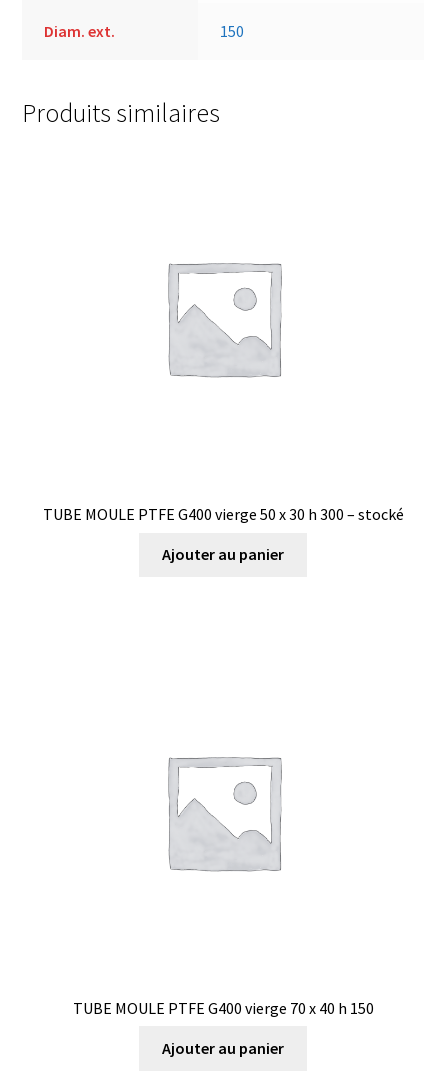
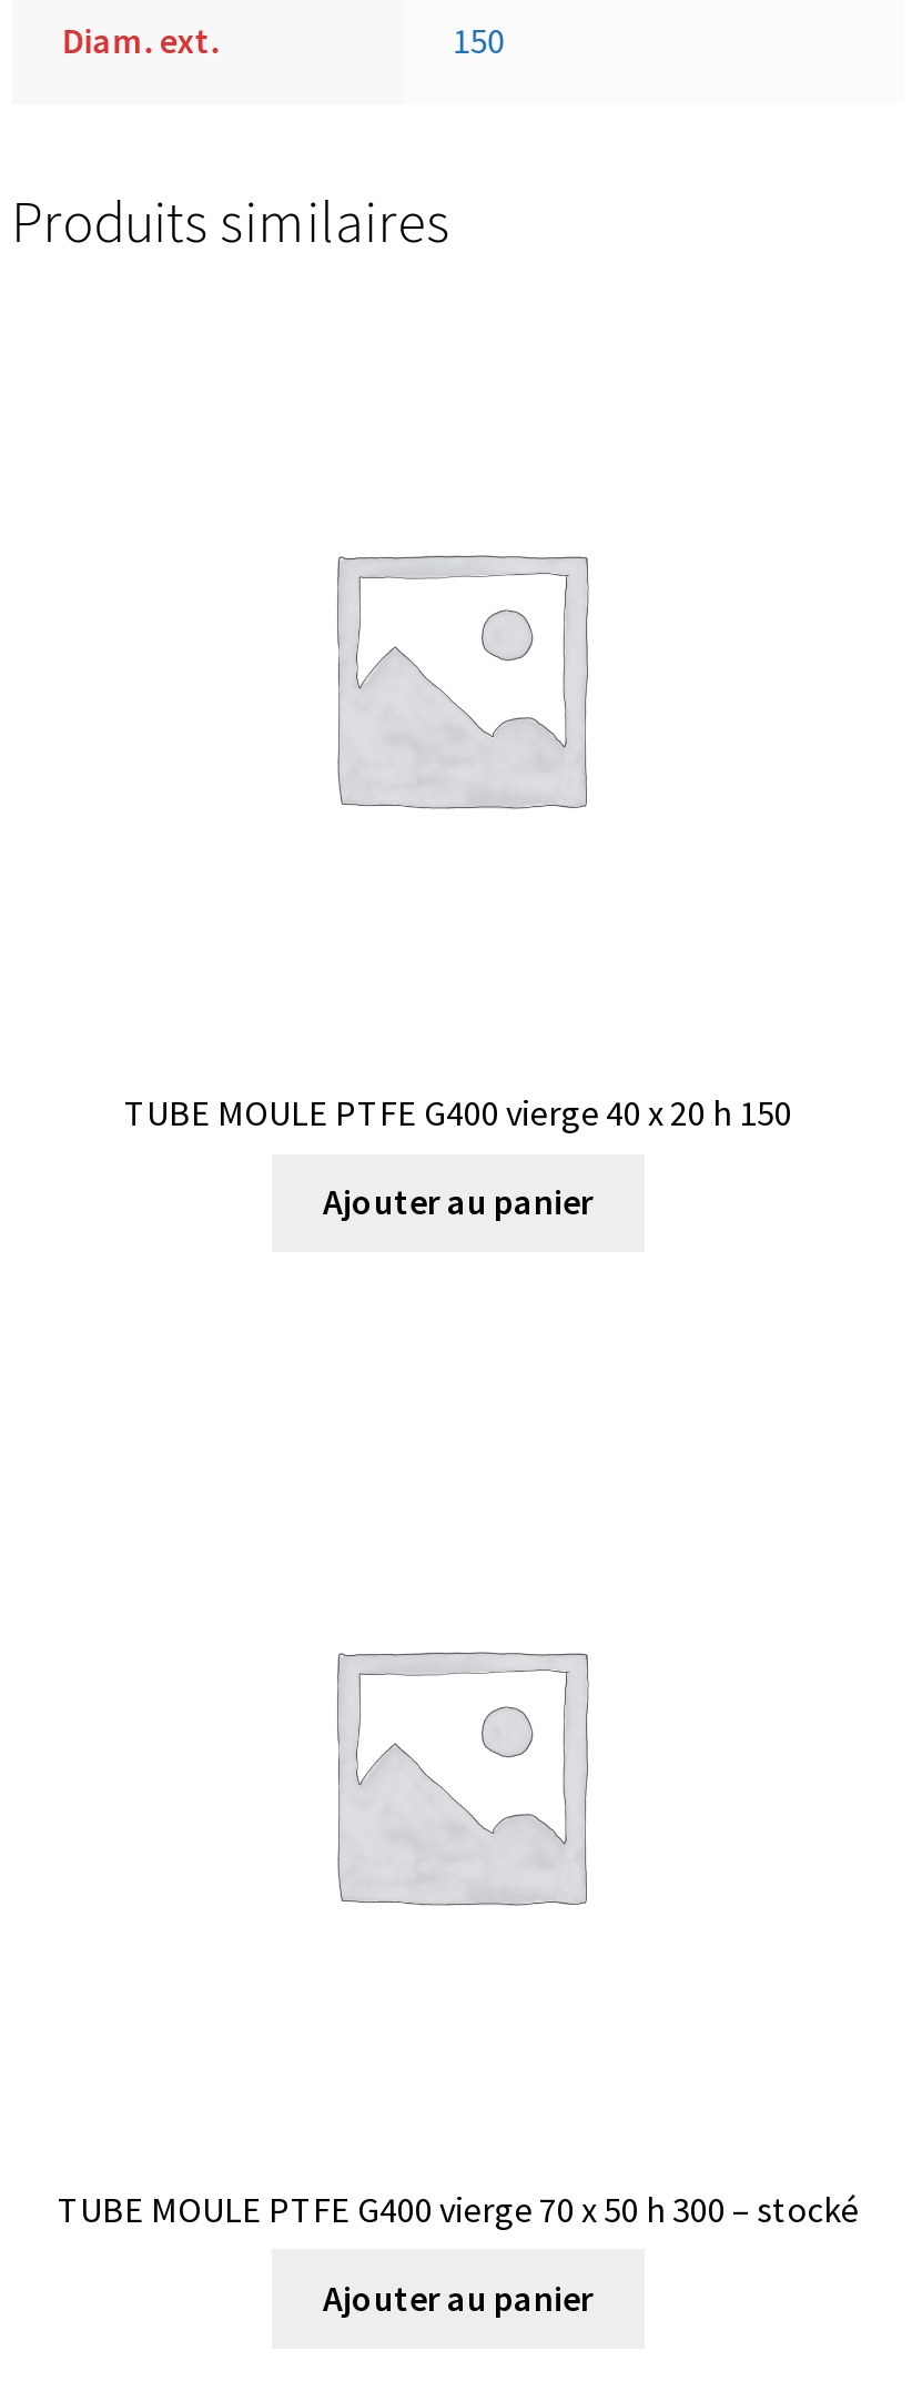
- TUBE MOULE PTFE G400 vierge 50 x 30 h 300 – stocké
+ TUBE MOULE PTFE G400 vierge 40 x 20 h 150

- TUBE MOULE PTFE G400 vierge 70 x 40 h 150
+ TUBE MOULE PTFE G400 vierge 70 x 50 h 300 – stocké
